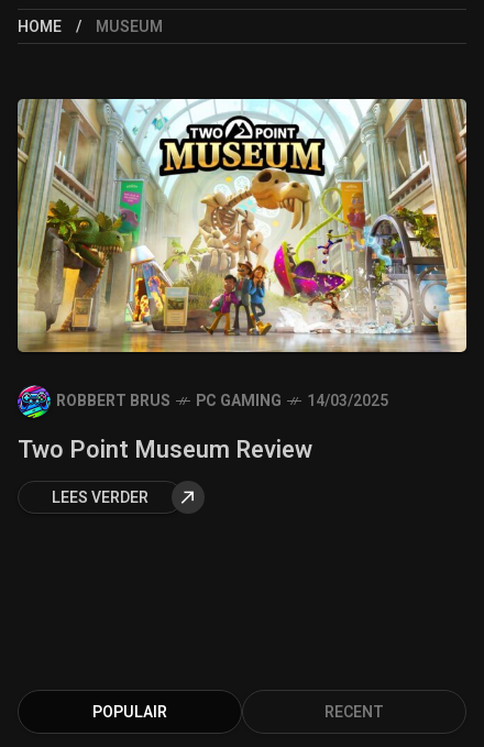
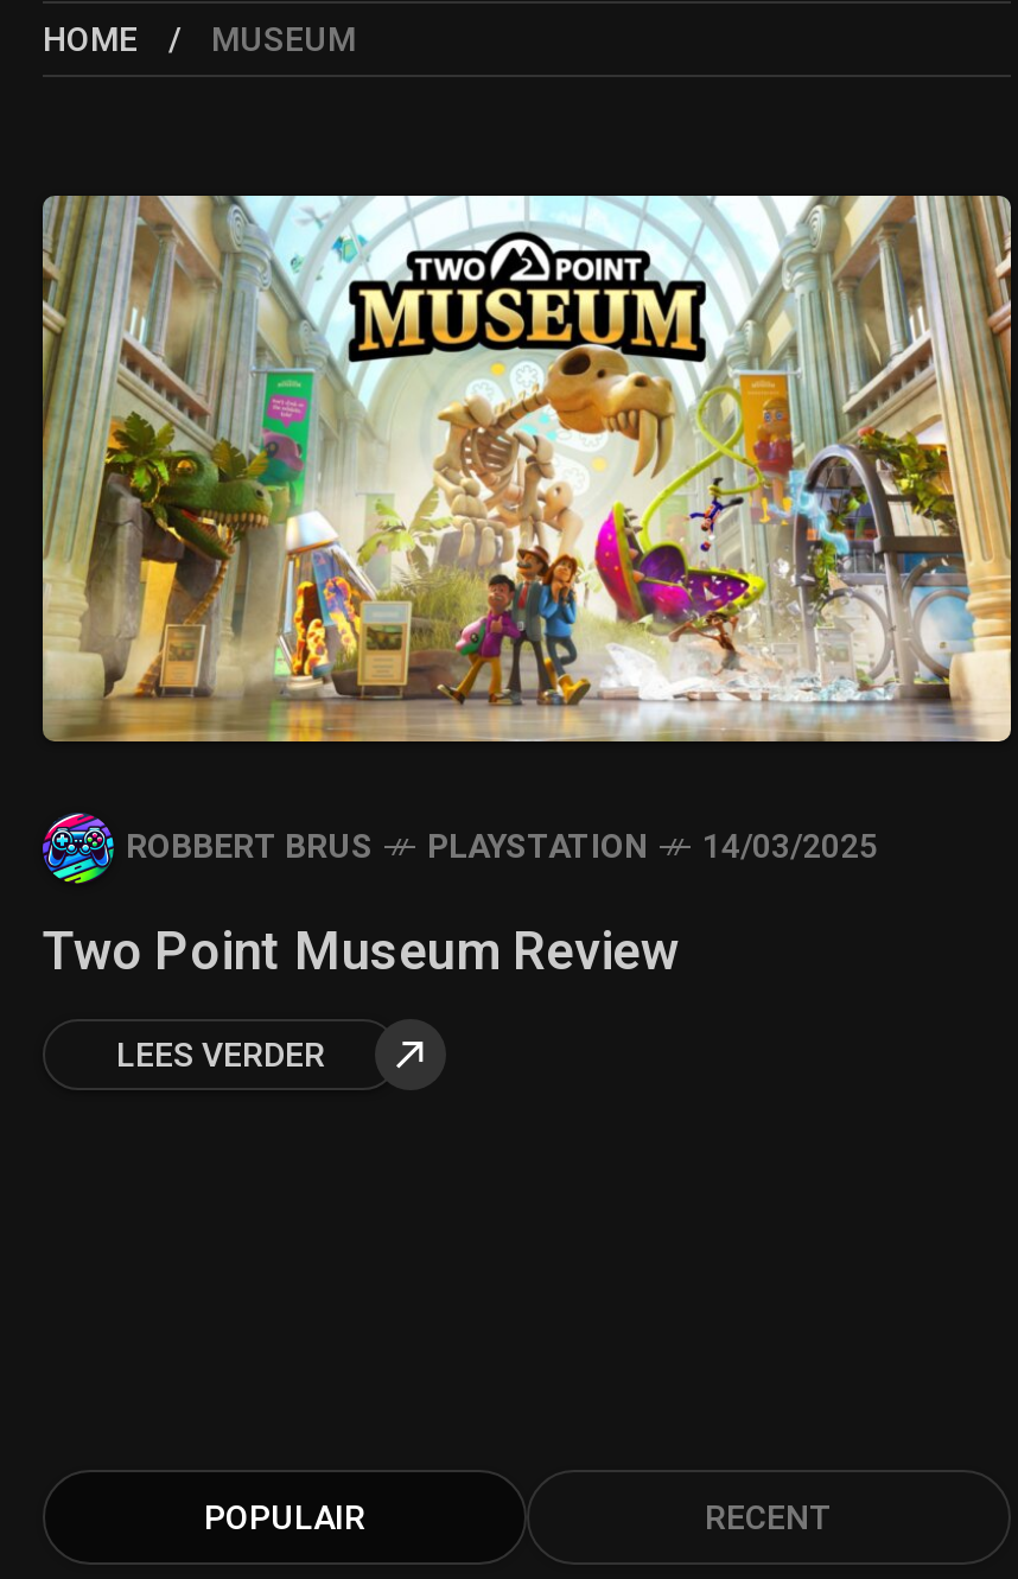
- PC GAMING
+ PLAYSTATION
